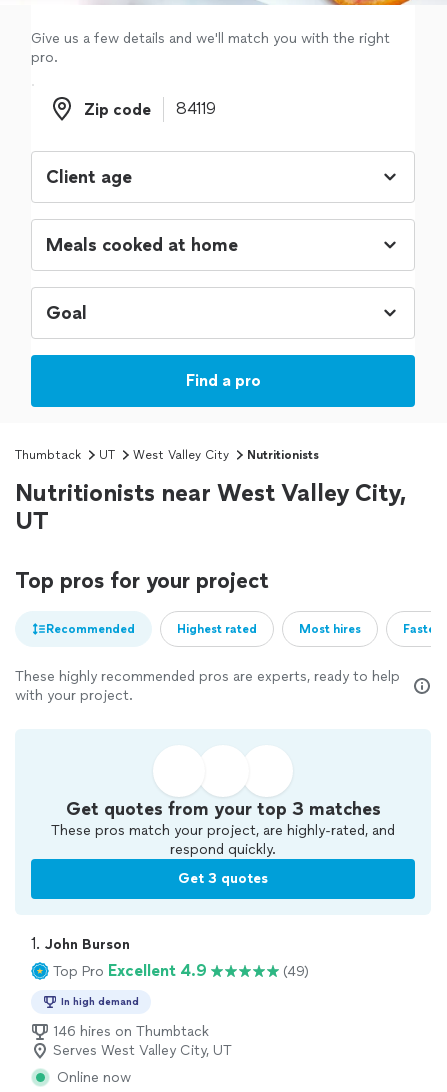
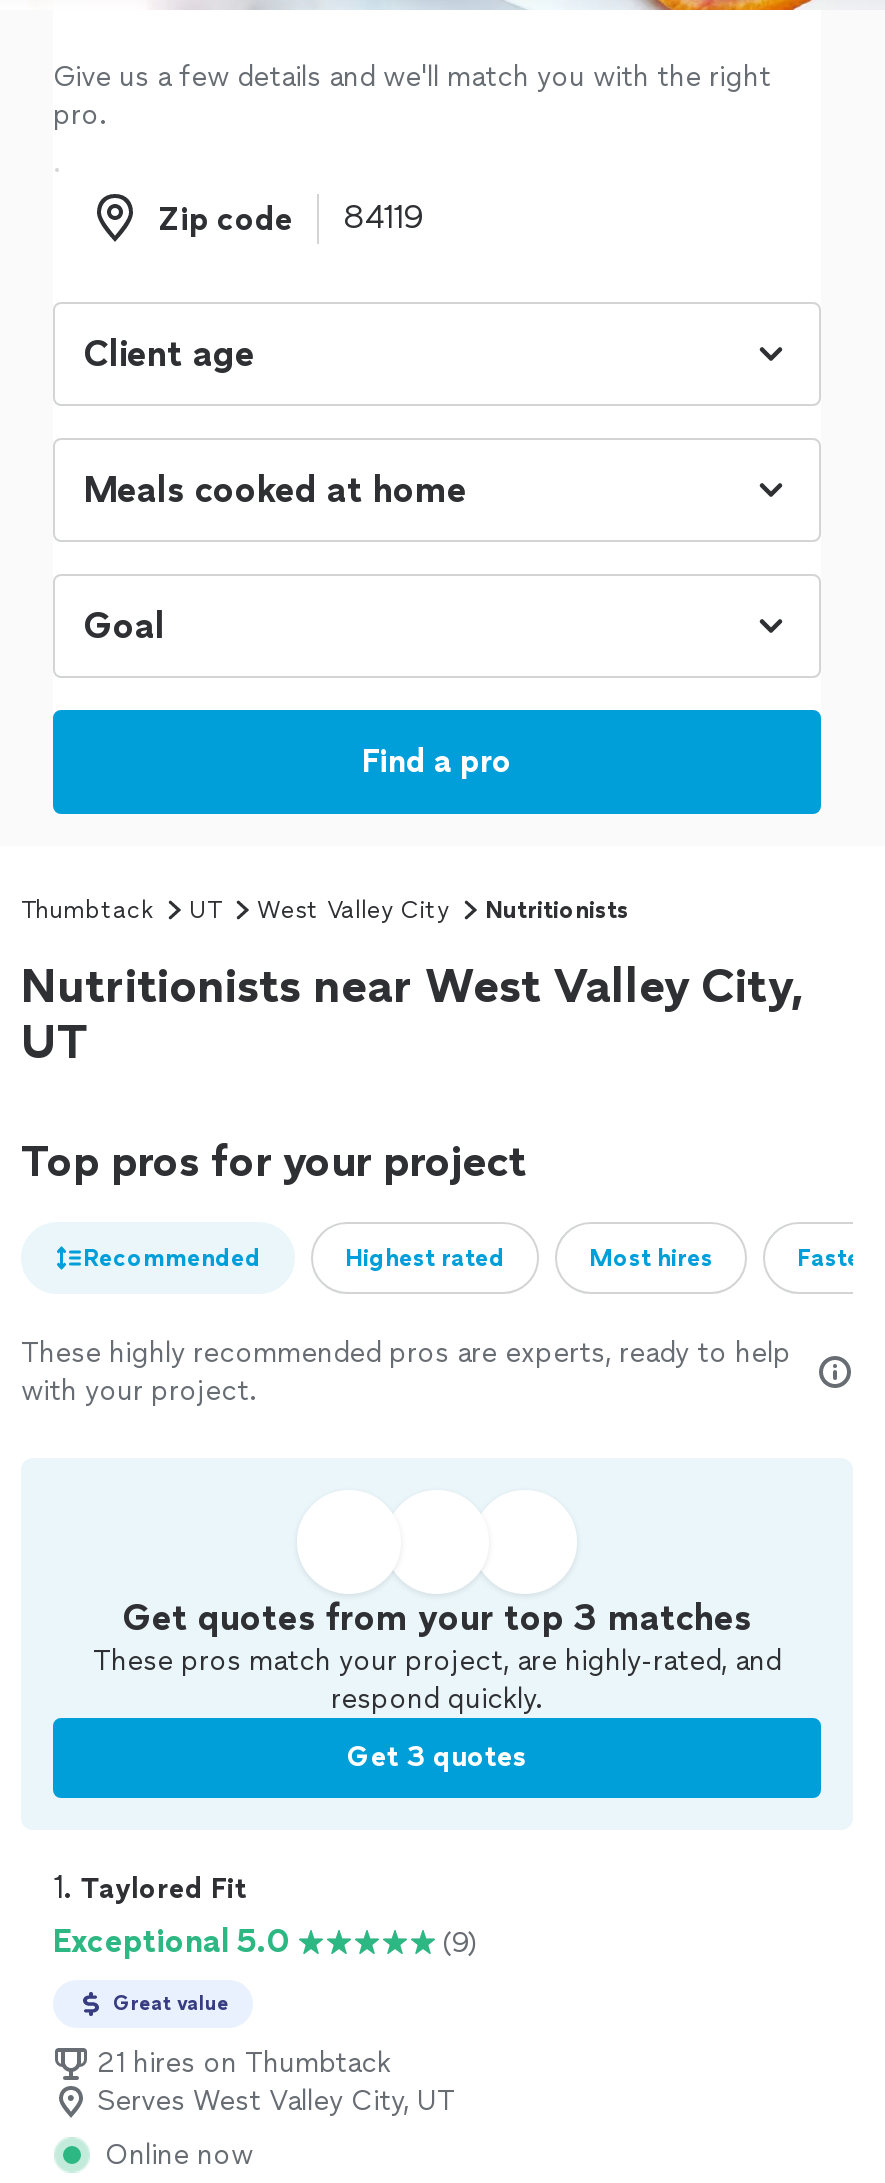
- 1. John Burson
- Top Pro Excellent 4.9
- (49)
+ 1. Taylored Fit
+ Exceptional 5.0
+ (9)

- In high demand
+ Great value

- 146 hires on Thumbtack
+ 21 hires on Thumbtack
